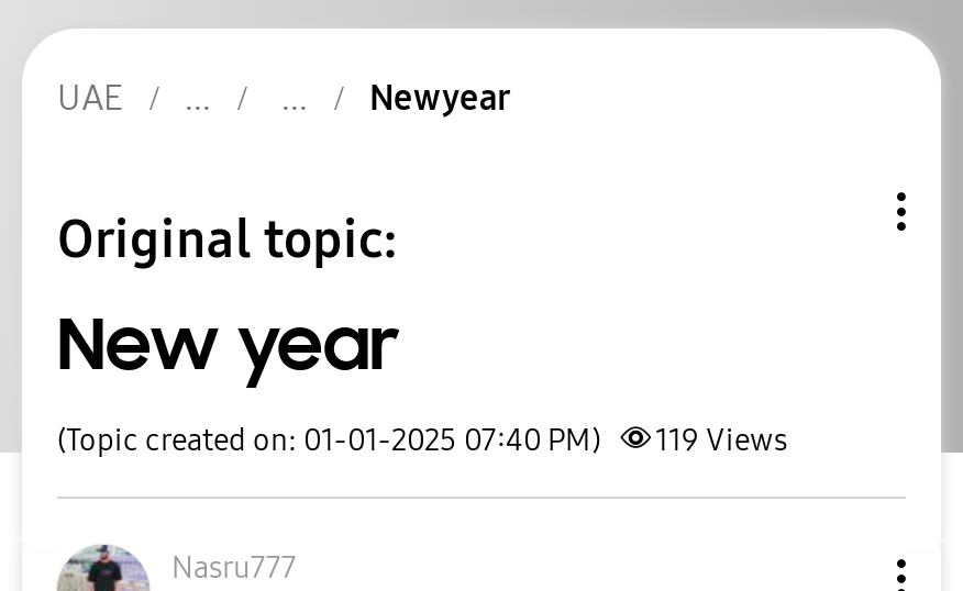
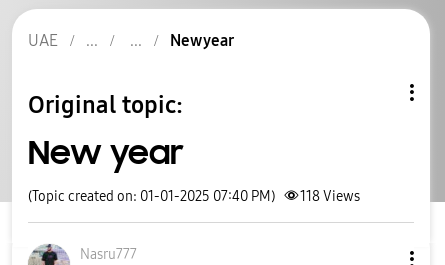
- (Topic created on: 01-01-2025 07:40 PM) 119 Views
+ (Topic created on: 01-01-2025 07:40 PM) 118 Views
